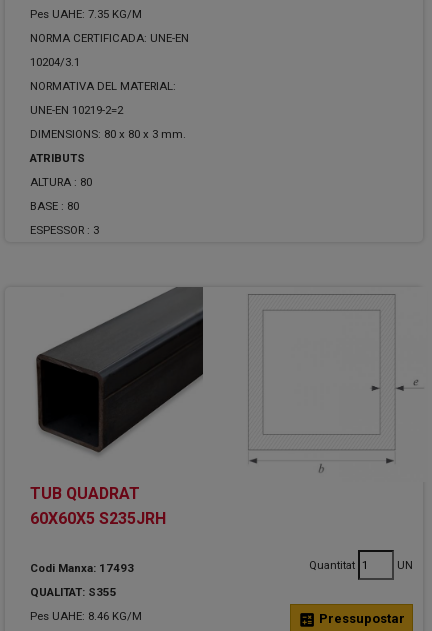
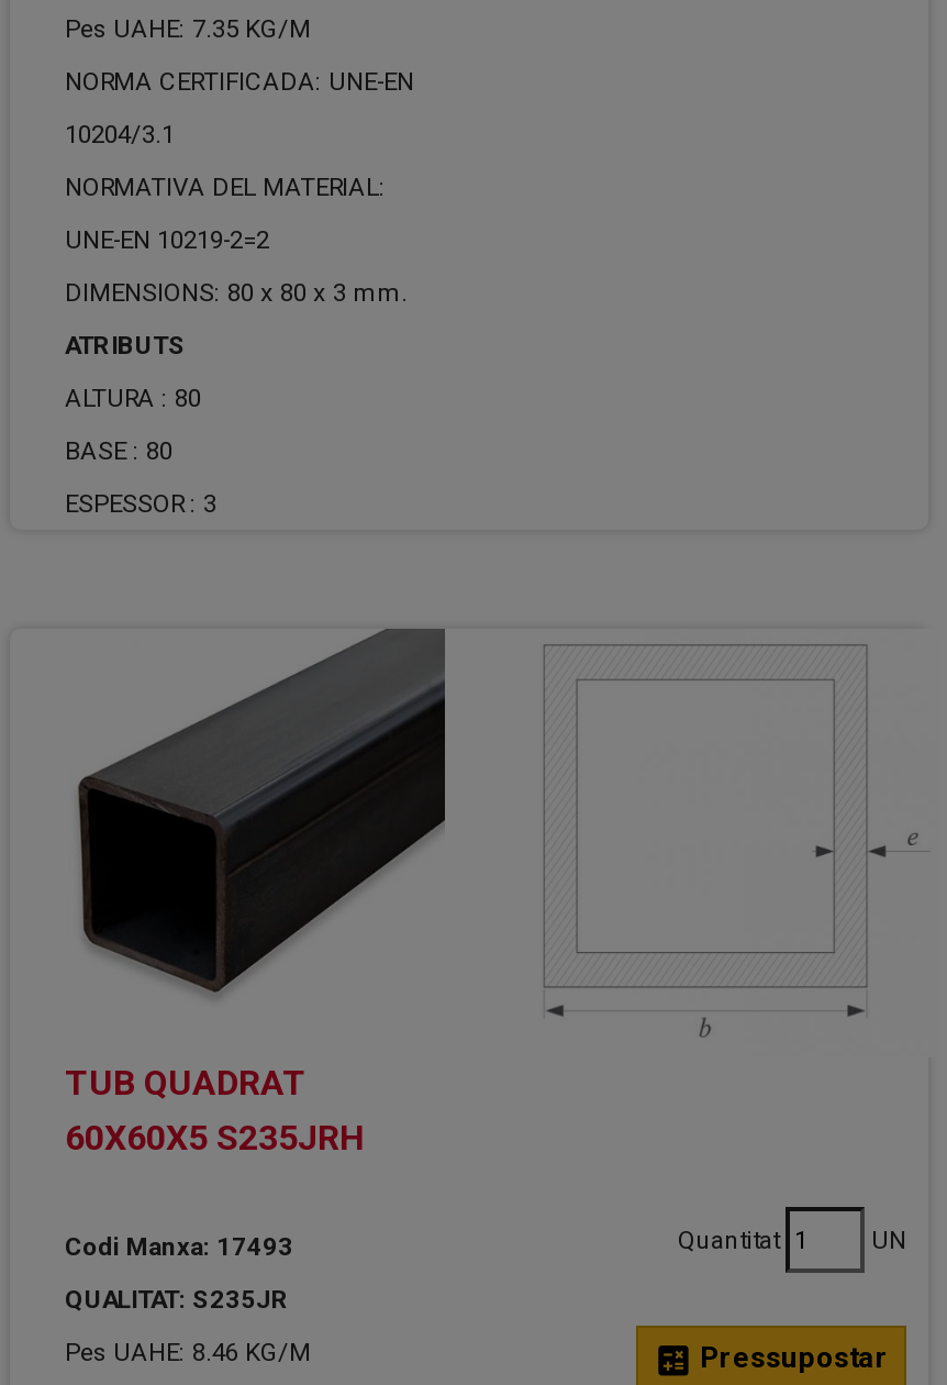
- QUALITAT: S355
+ QUALITAT: S235JR
